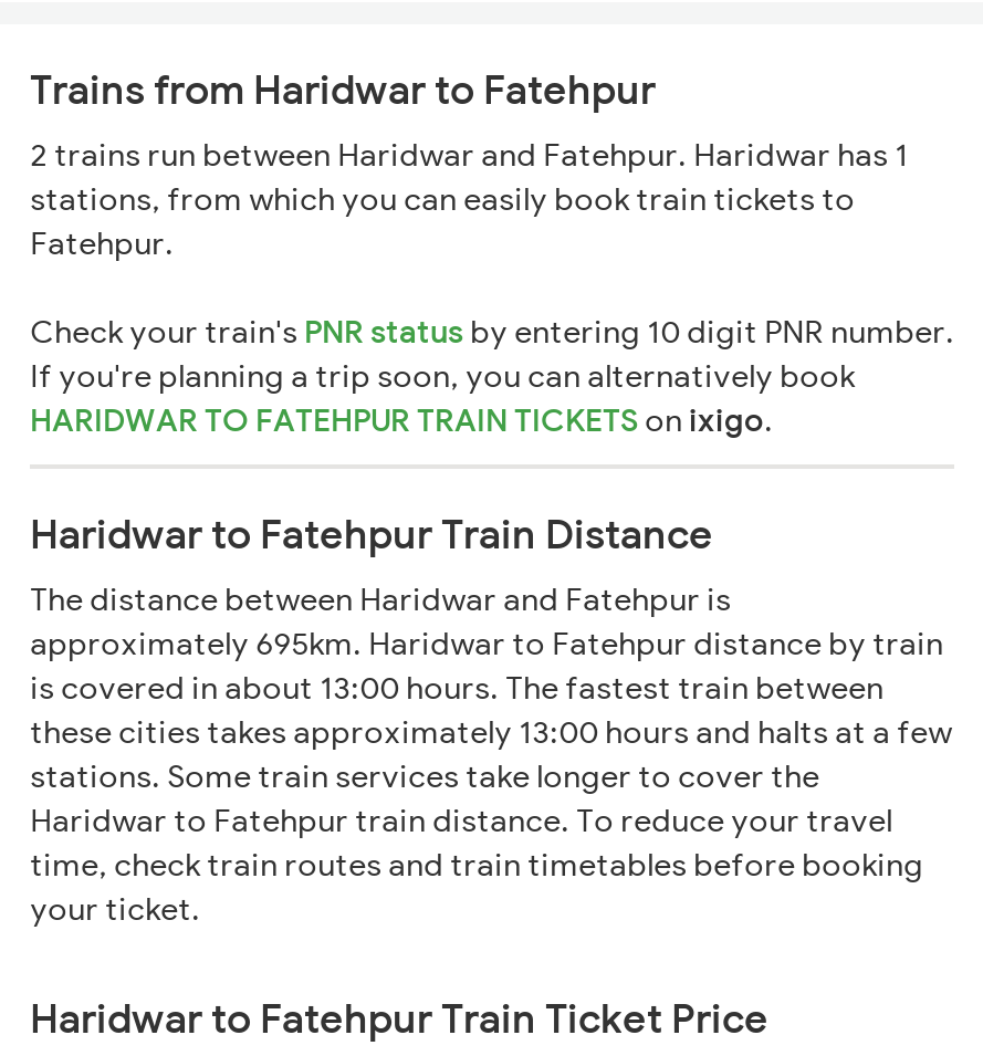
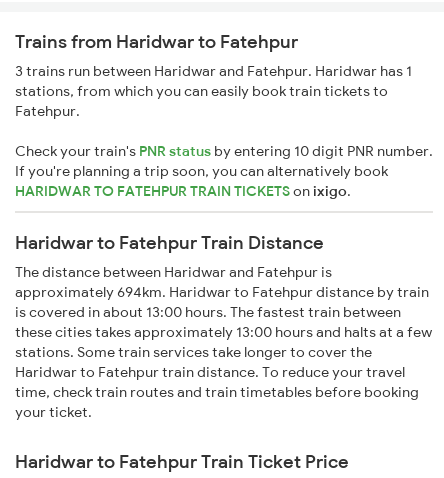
- 2 trains run between Haridwar and Fatehpur. Haridwar has 1
+ 3 trains run between Haridwar and Fatehpur. Haridwar has 1

- approximately 695km. Haridwar to Fatehpur distance by train
+ approximately 694km. Haridwar to Fatehpur distance by train
